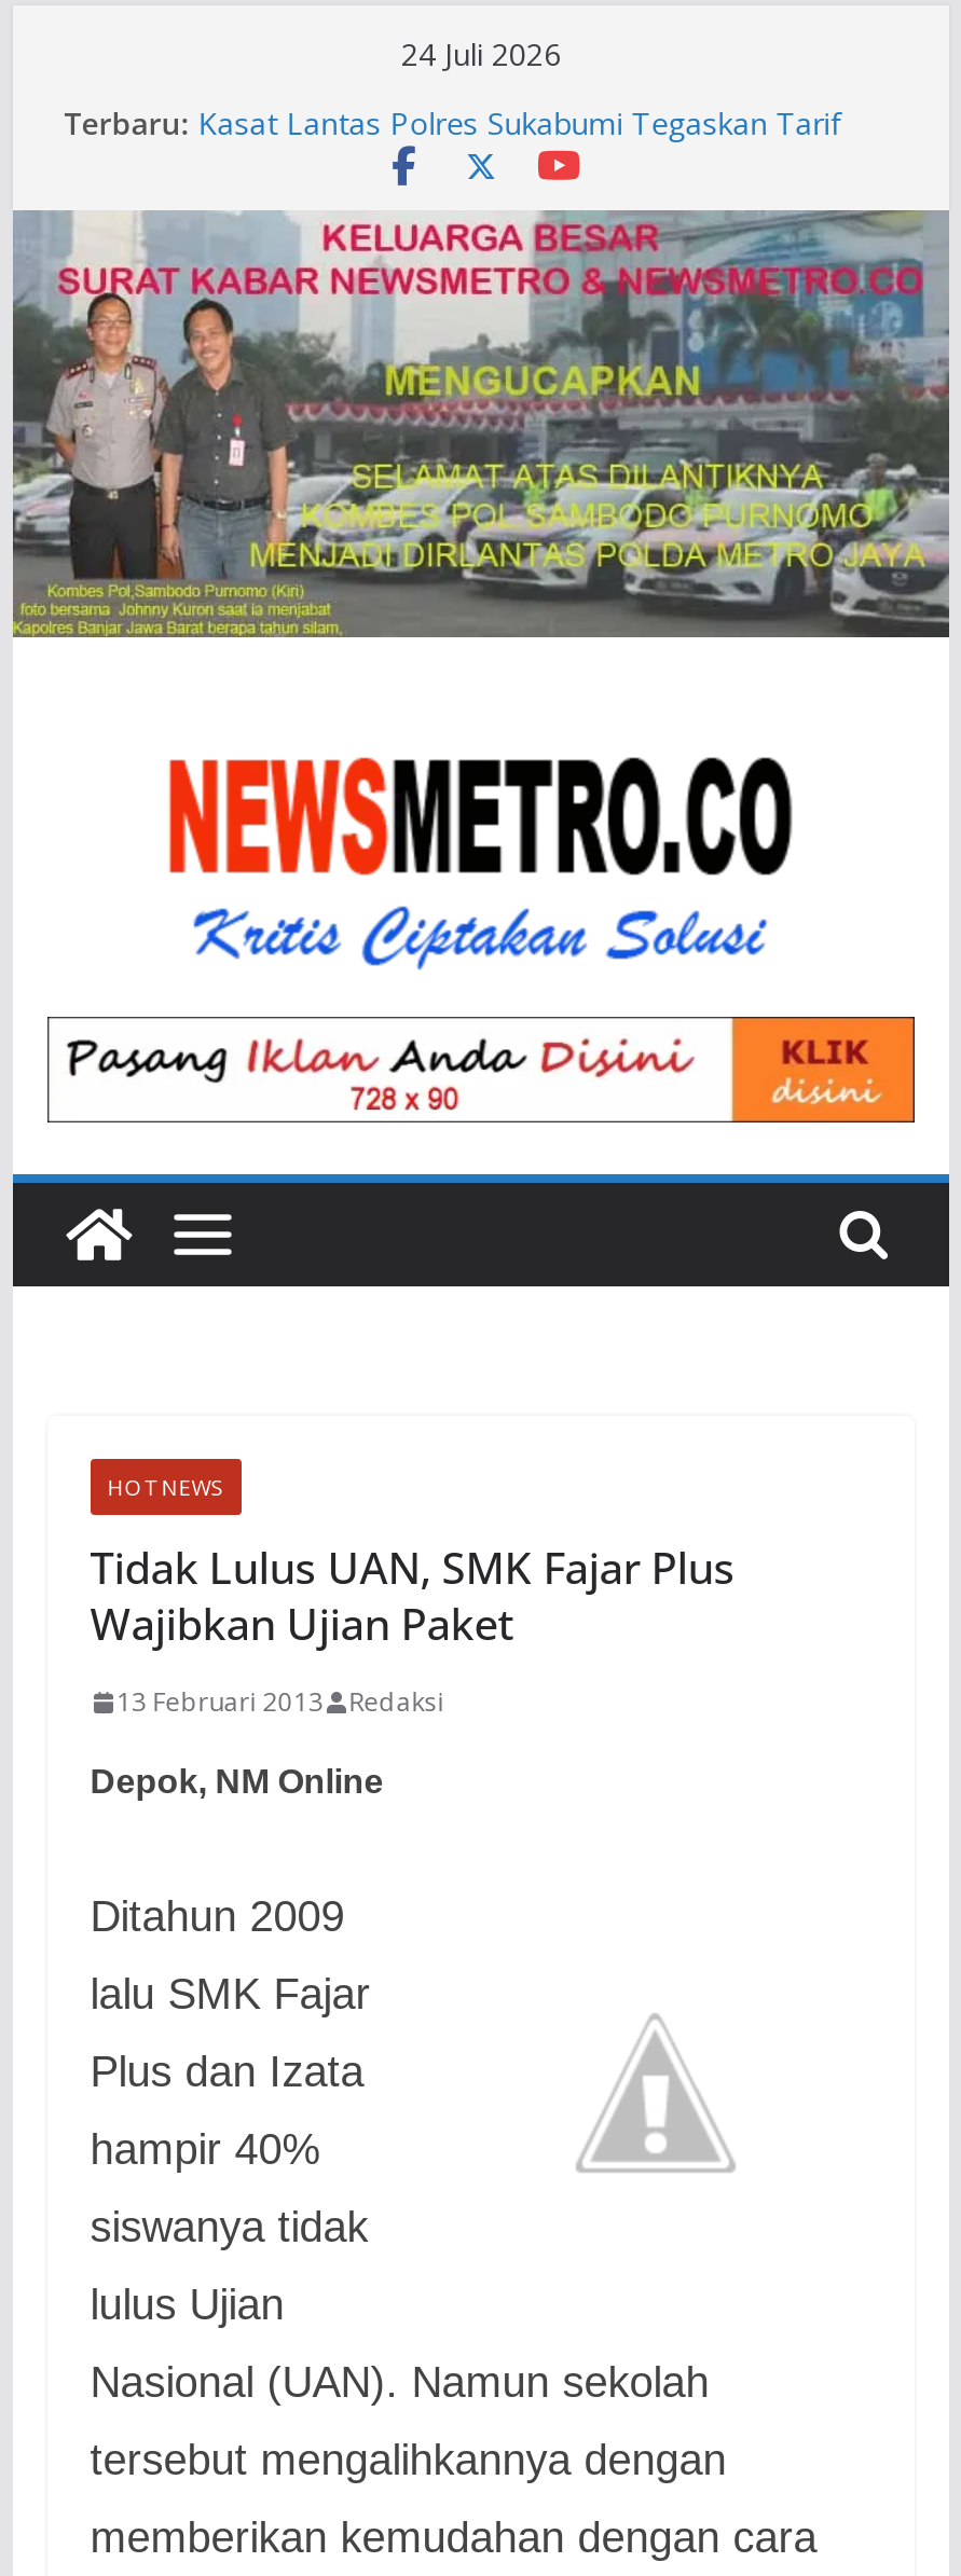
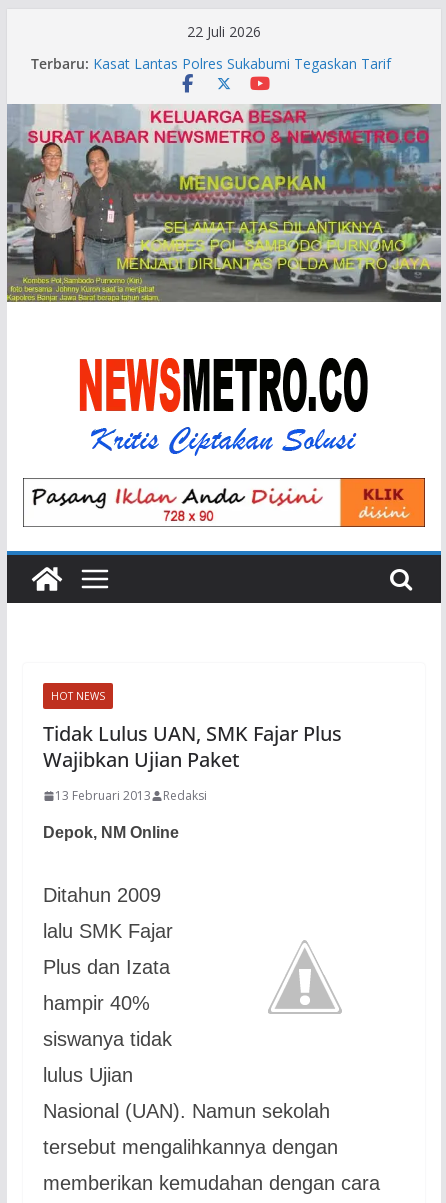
- 24 Juli 2026
+ 22 Juli 2026
